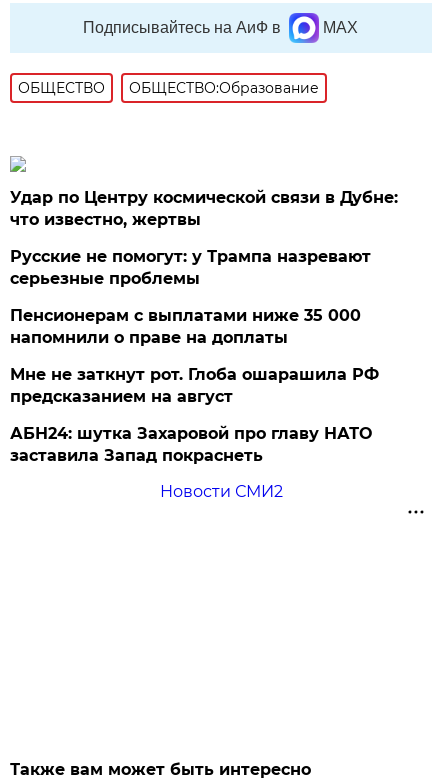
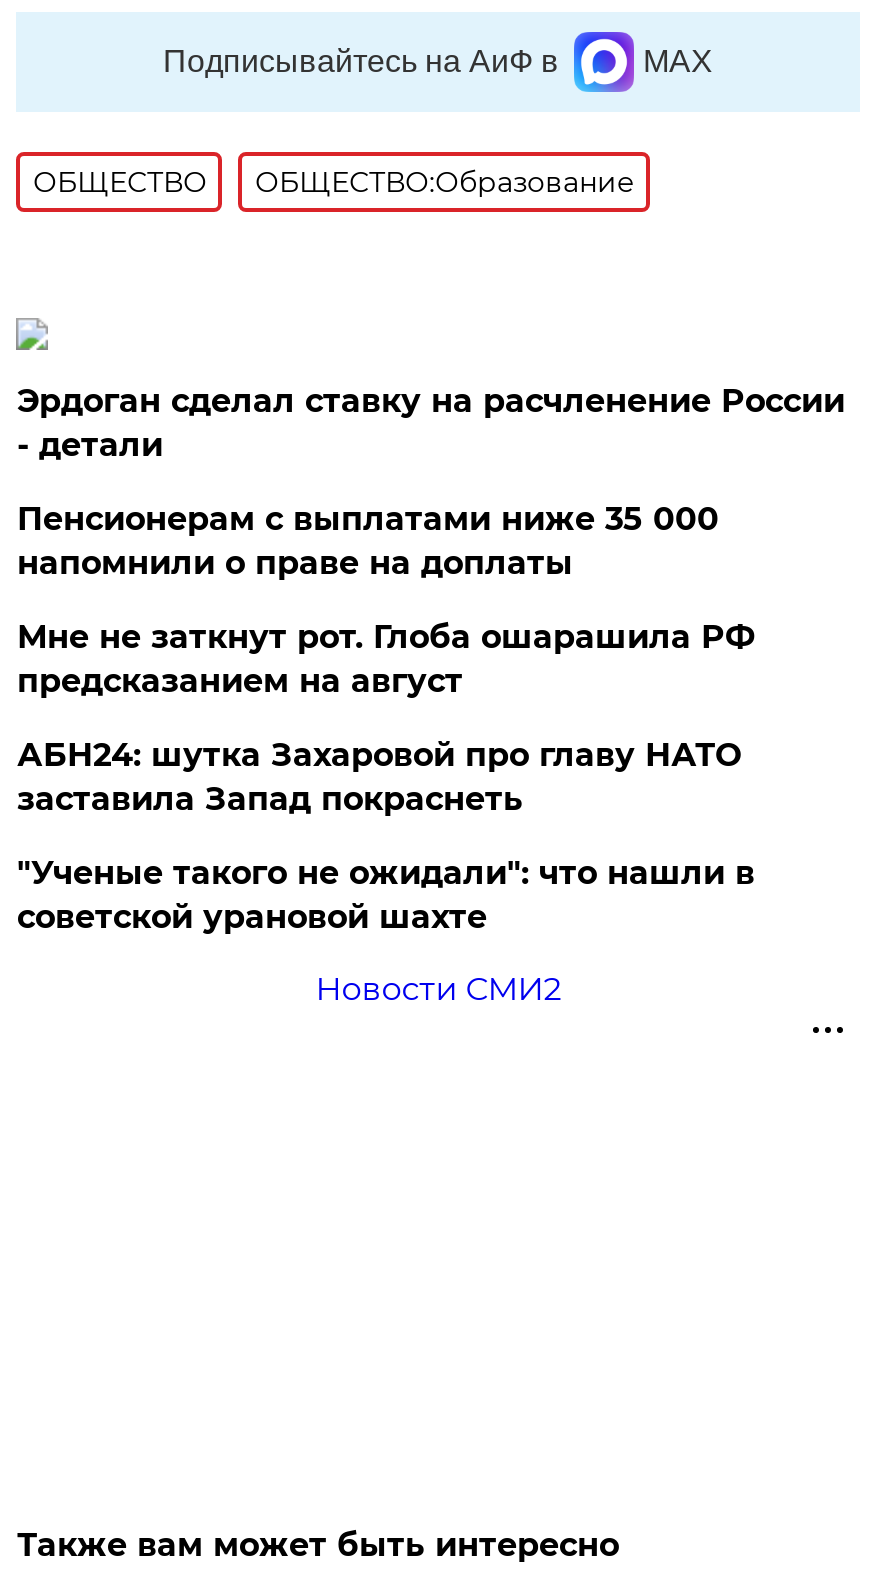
- Удар по Центру космической связи в Дубне:
- что известно, жертвы
- Русские не помогут: у Трампа назревают
- серьезные проблемы
+ Эрдоган сделал ставку на расчленение России
+ - детали

moved up: Пенсионерам с выплатами ниже 35 000 | напомнили о праве на доплаты | Мне не заткнут рот. Глоба ошарашила РФ | предсказанием на август | АБН24: шутка Захаровой про главу НАТО | заставила Запад покраснеть

+ "Ученые такого не ожидали": что нашли в
+ советской урановой шахте
